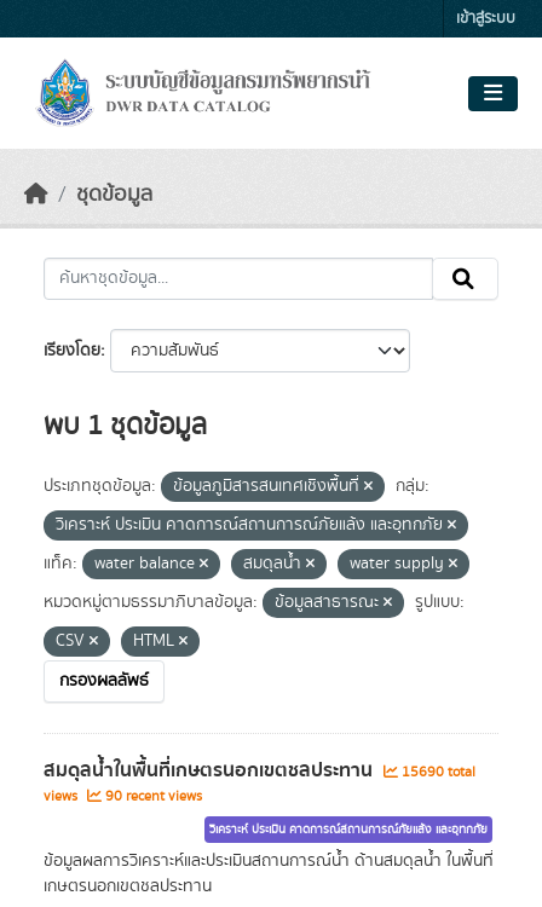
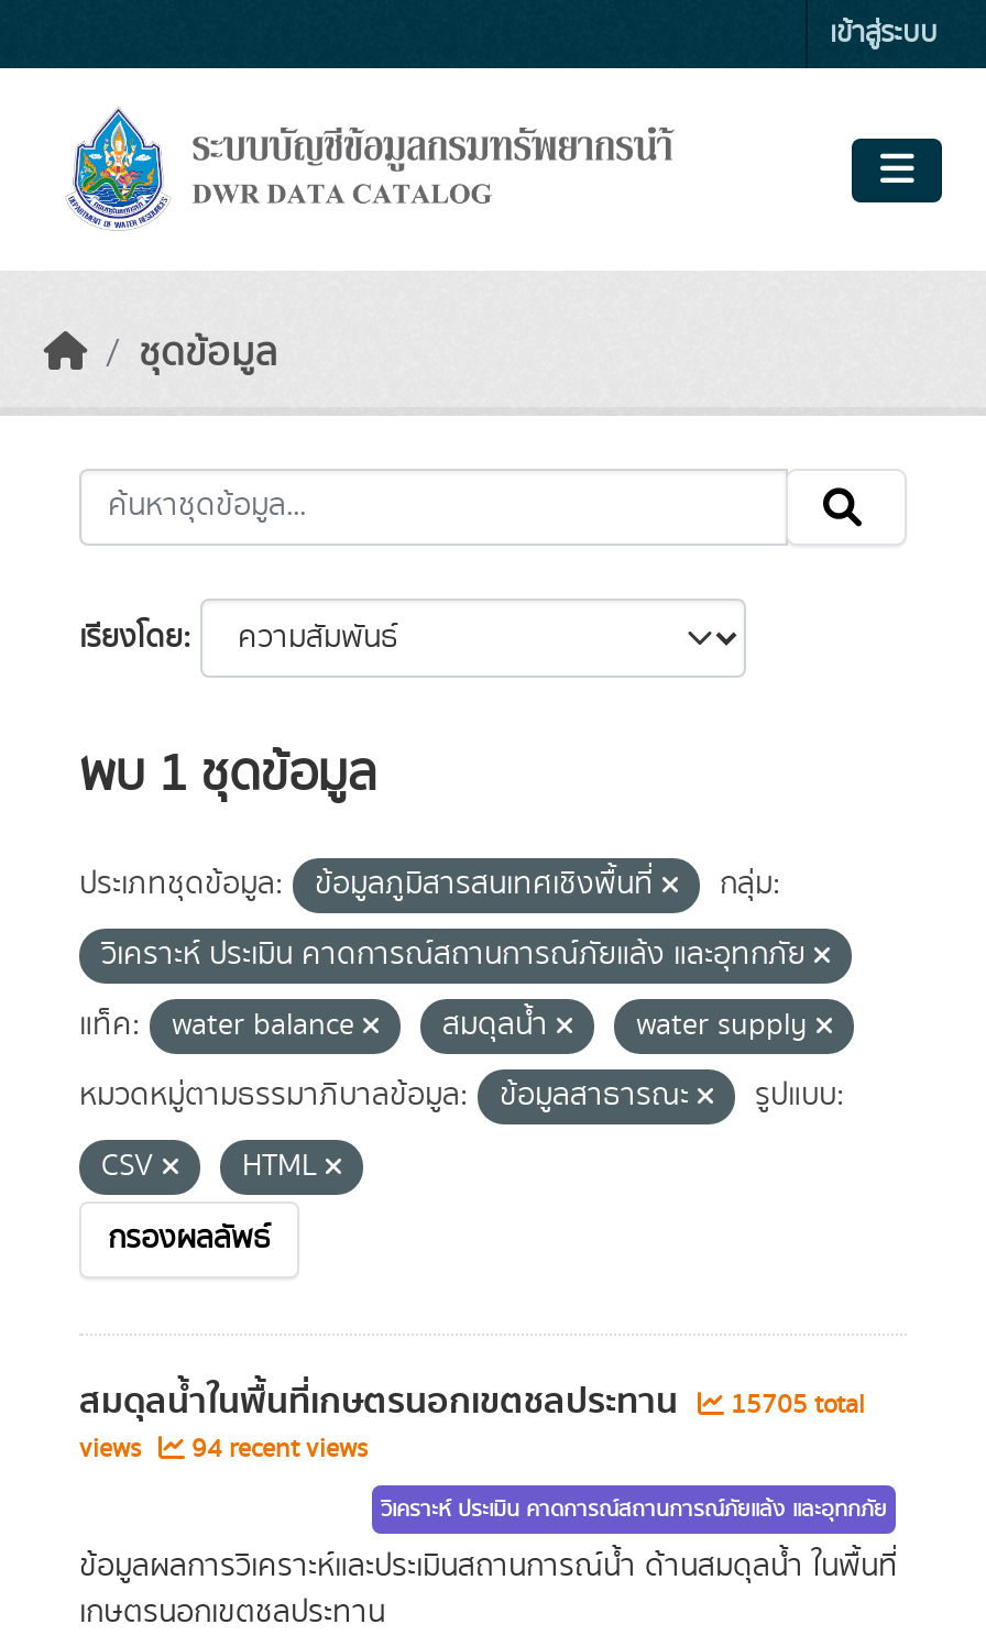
- สมดุลน้ำในพื้นที่เกษตรนอกเขตชลประทาน 15690 total
+ สมดุลน้ำในพื้นที่เกษตรนอกเขตชลประทาน 15705 total

- views 90 recent views
+ views 94 recent views
